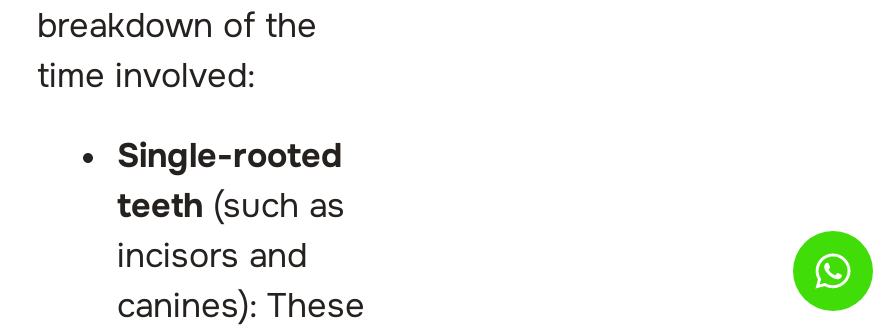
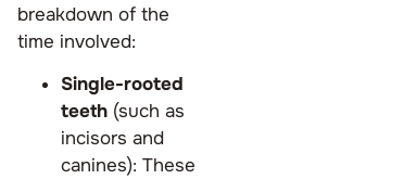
- [image]
